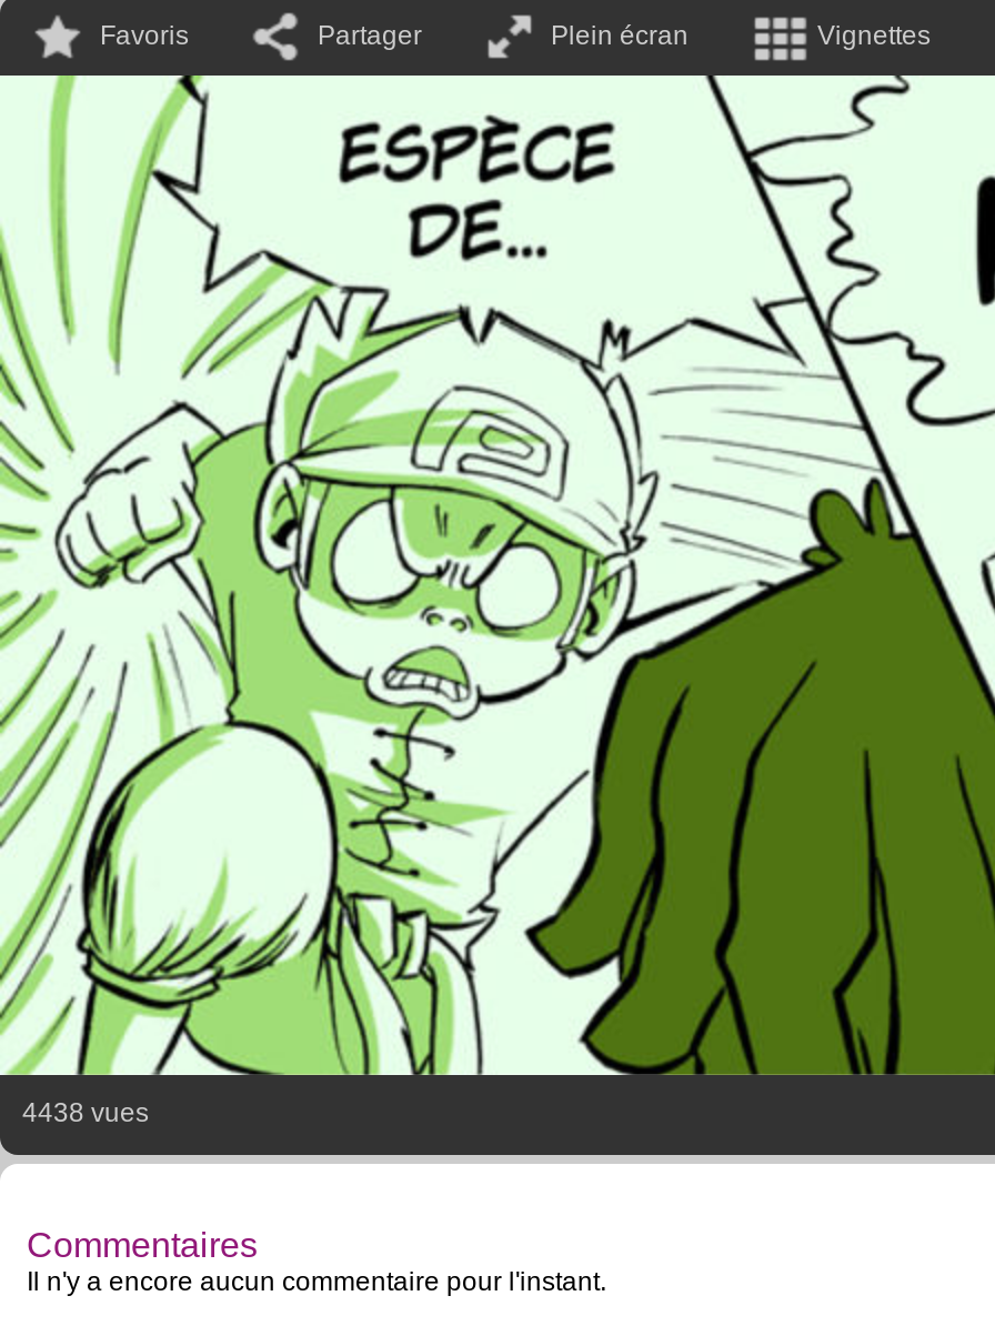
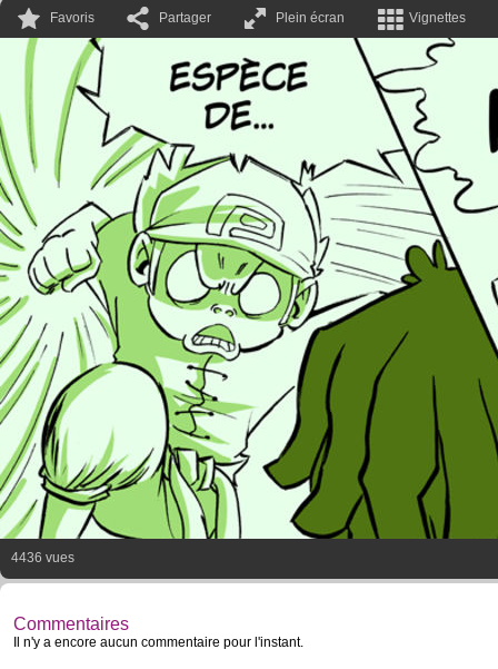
- 4438 vues
+ 4436 vues
